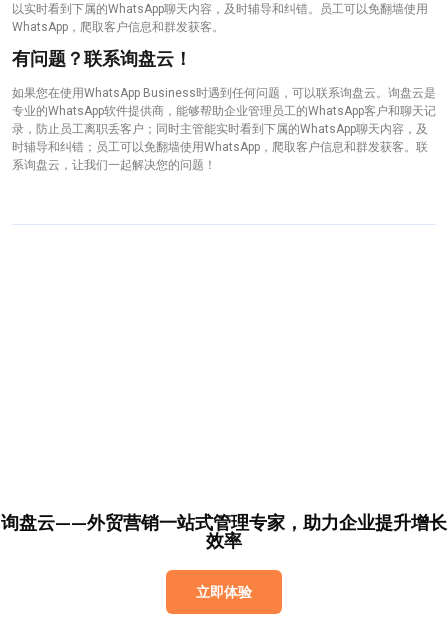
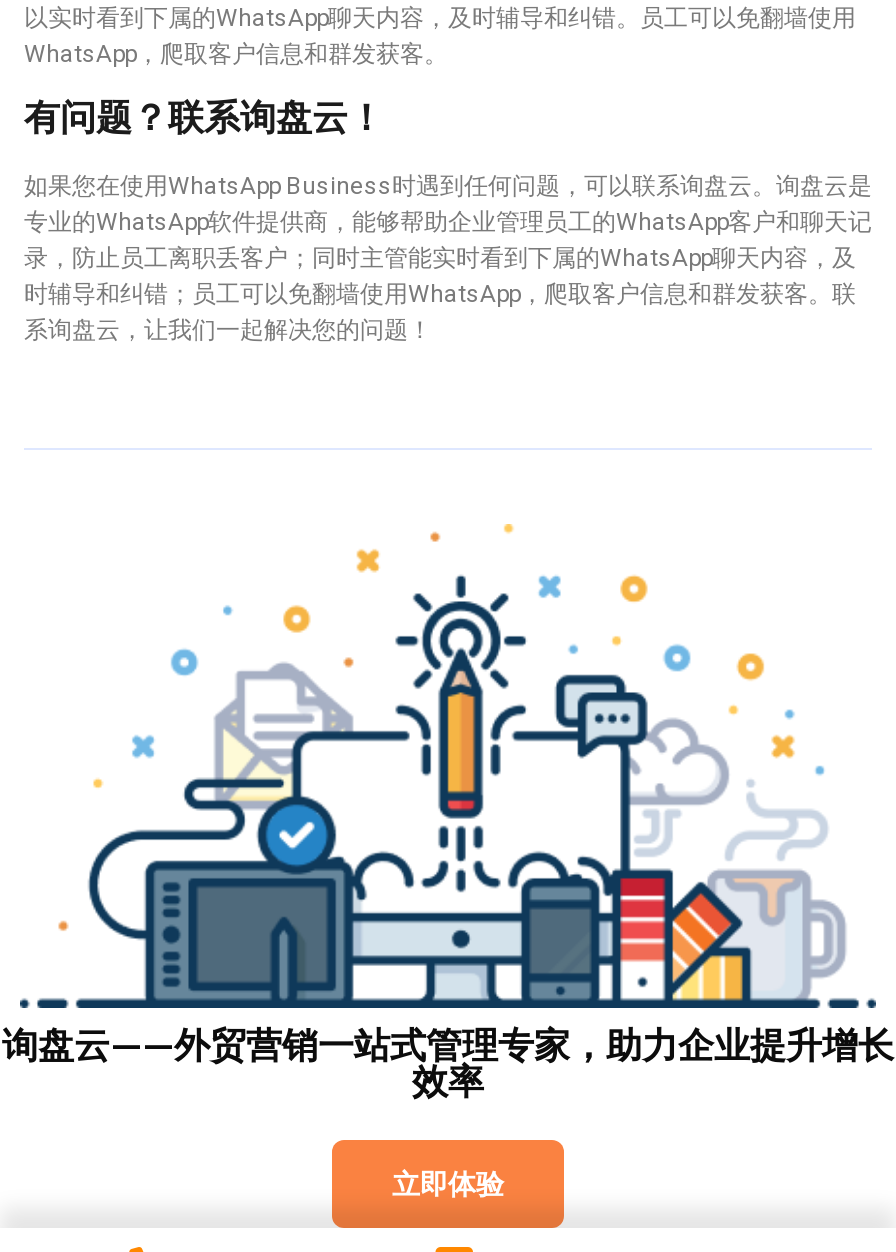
+ [image]
